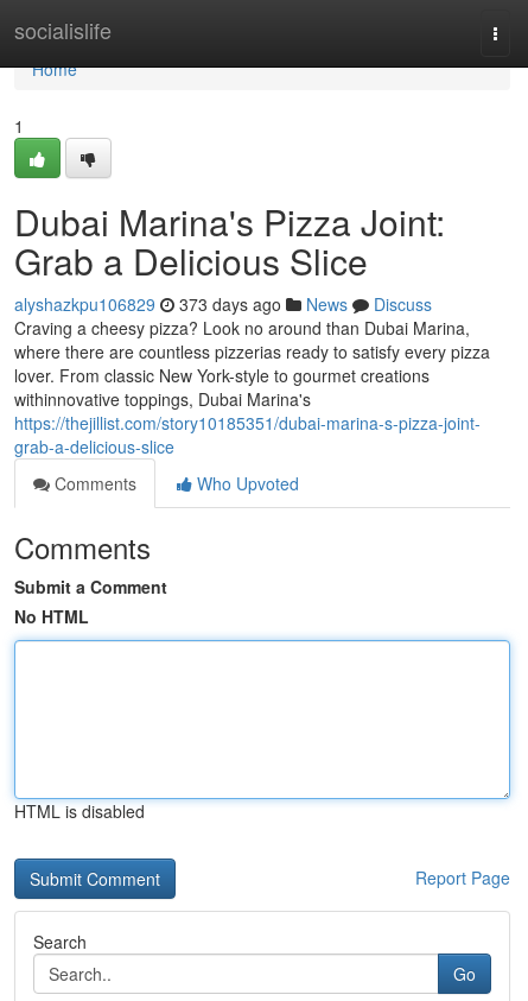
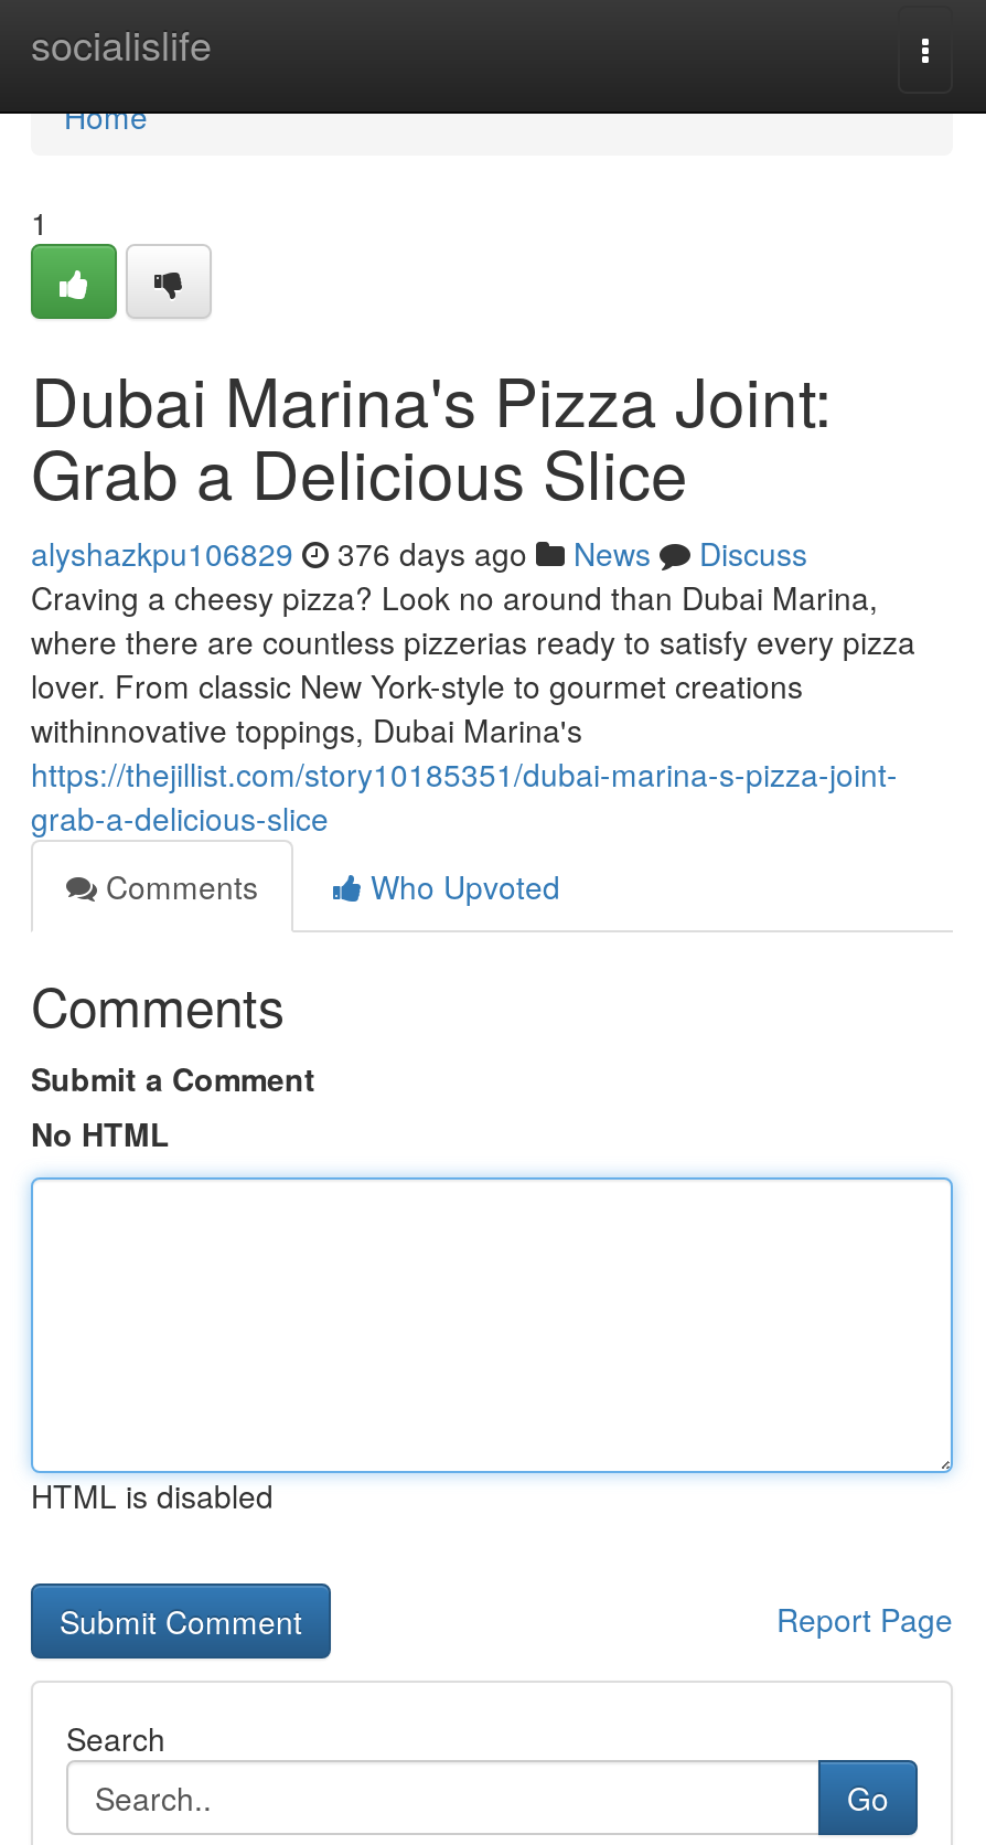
- alyshazkpu106829 373 days ago News Discuss
+ alyshazkpu106829 376 days ago News Discuss
